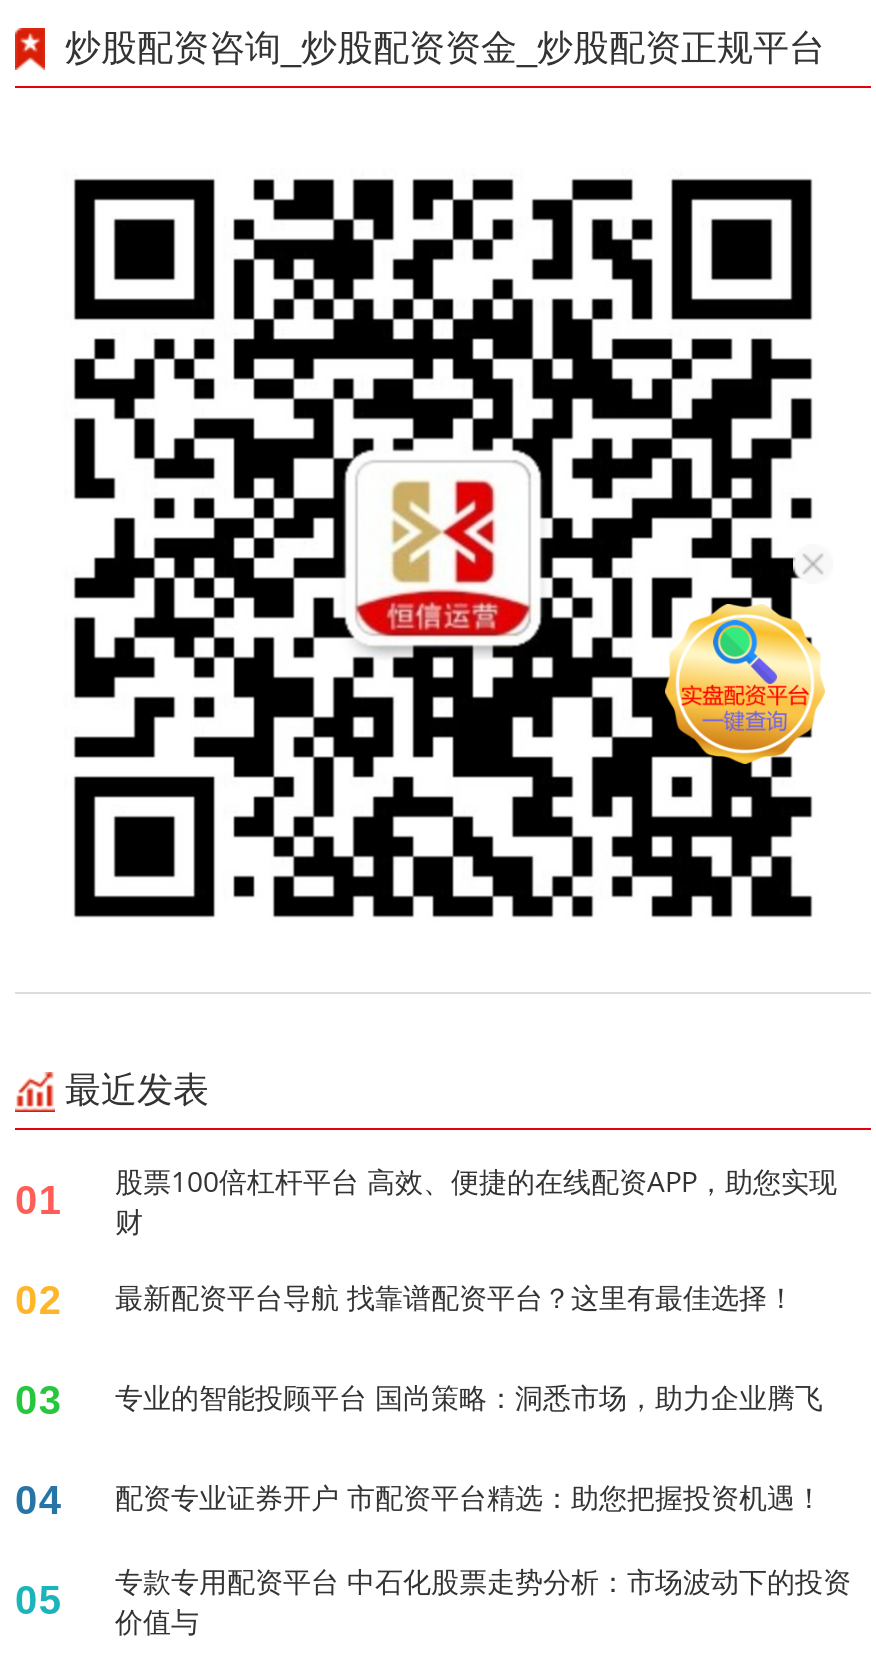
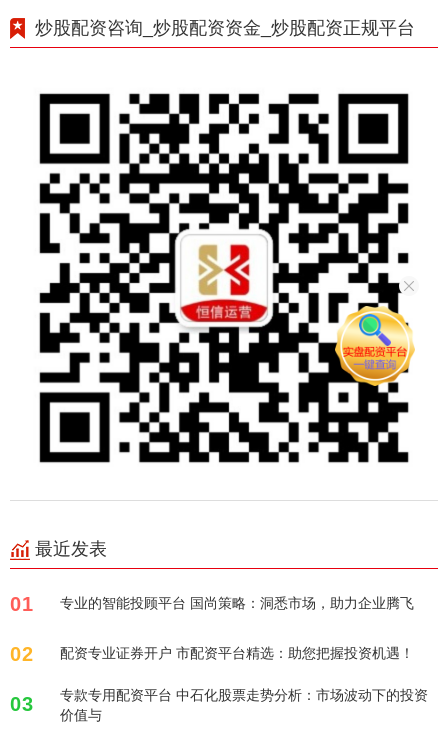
- 股票100倍杠杆平台 高效、便捷的在线配资APP，助您实现
- 财
- 02
- 最新配资平台导航 找靠谱配资平台？这里有最佳选择！
- 03

- 04 配资专业证券开户 市配资平台精选：助您把握投资机遇！
+ 02 配资专业证券开户 市配资平台精选：助您把握投资机遇！

- 05 专款专用配资平台 中石化股票走势分析：市场波动下的投资 价值与
+ 03 专款专用配资平台 中石化股票走势分析：市场波动下的投资 价值与
